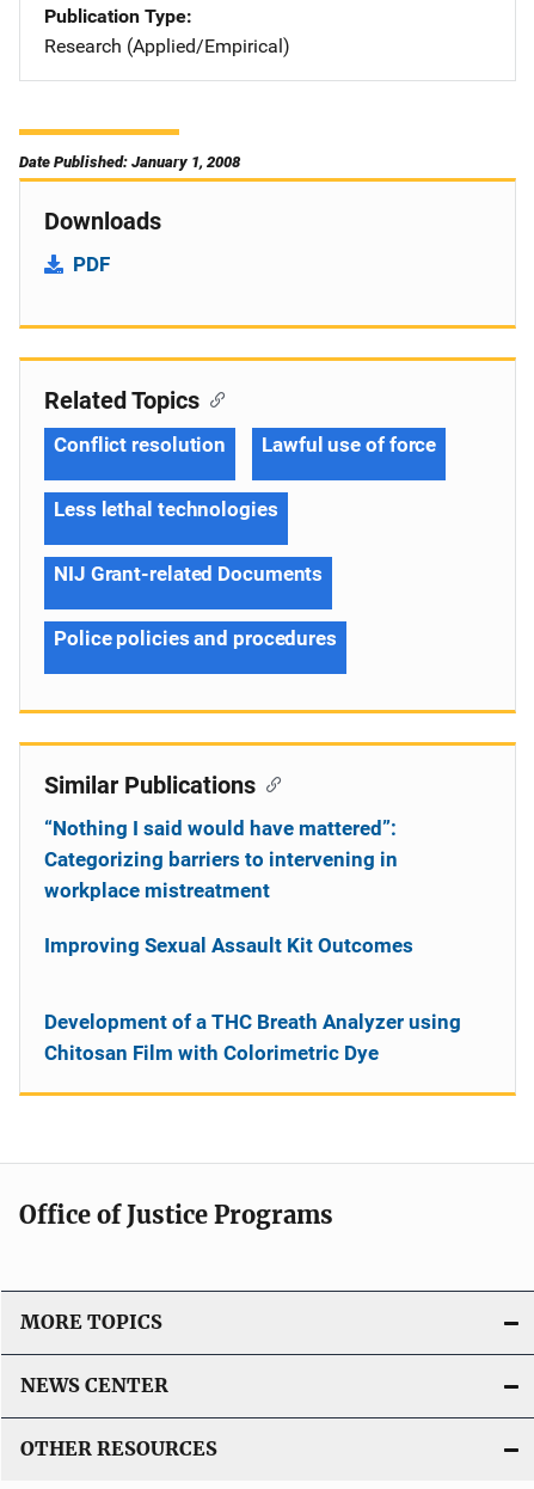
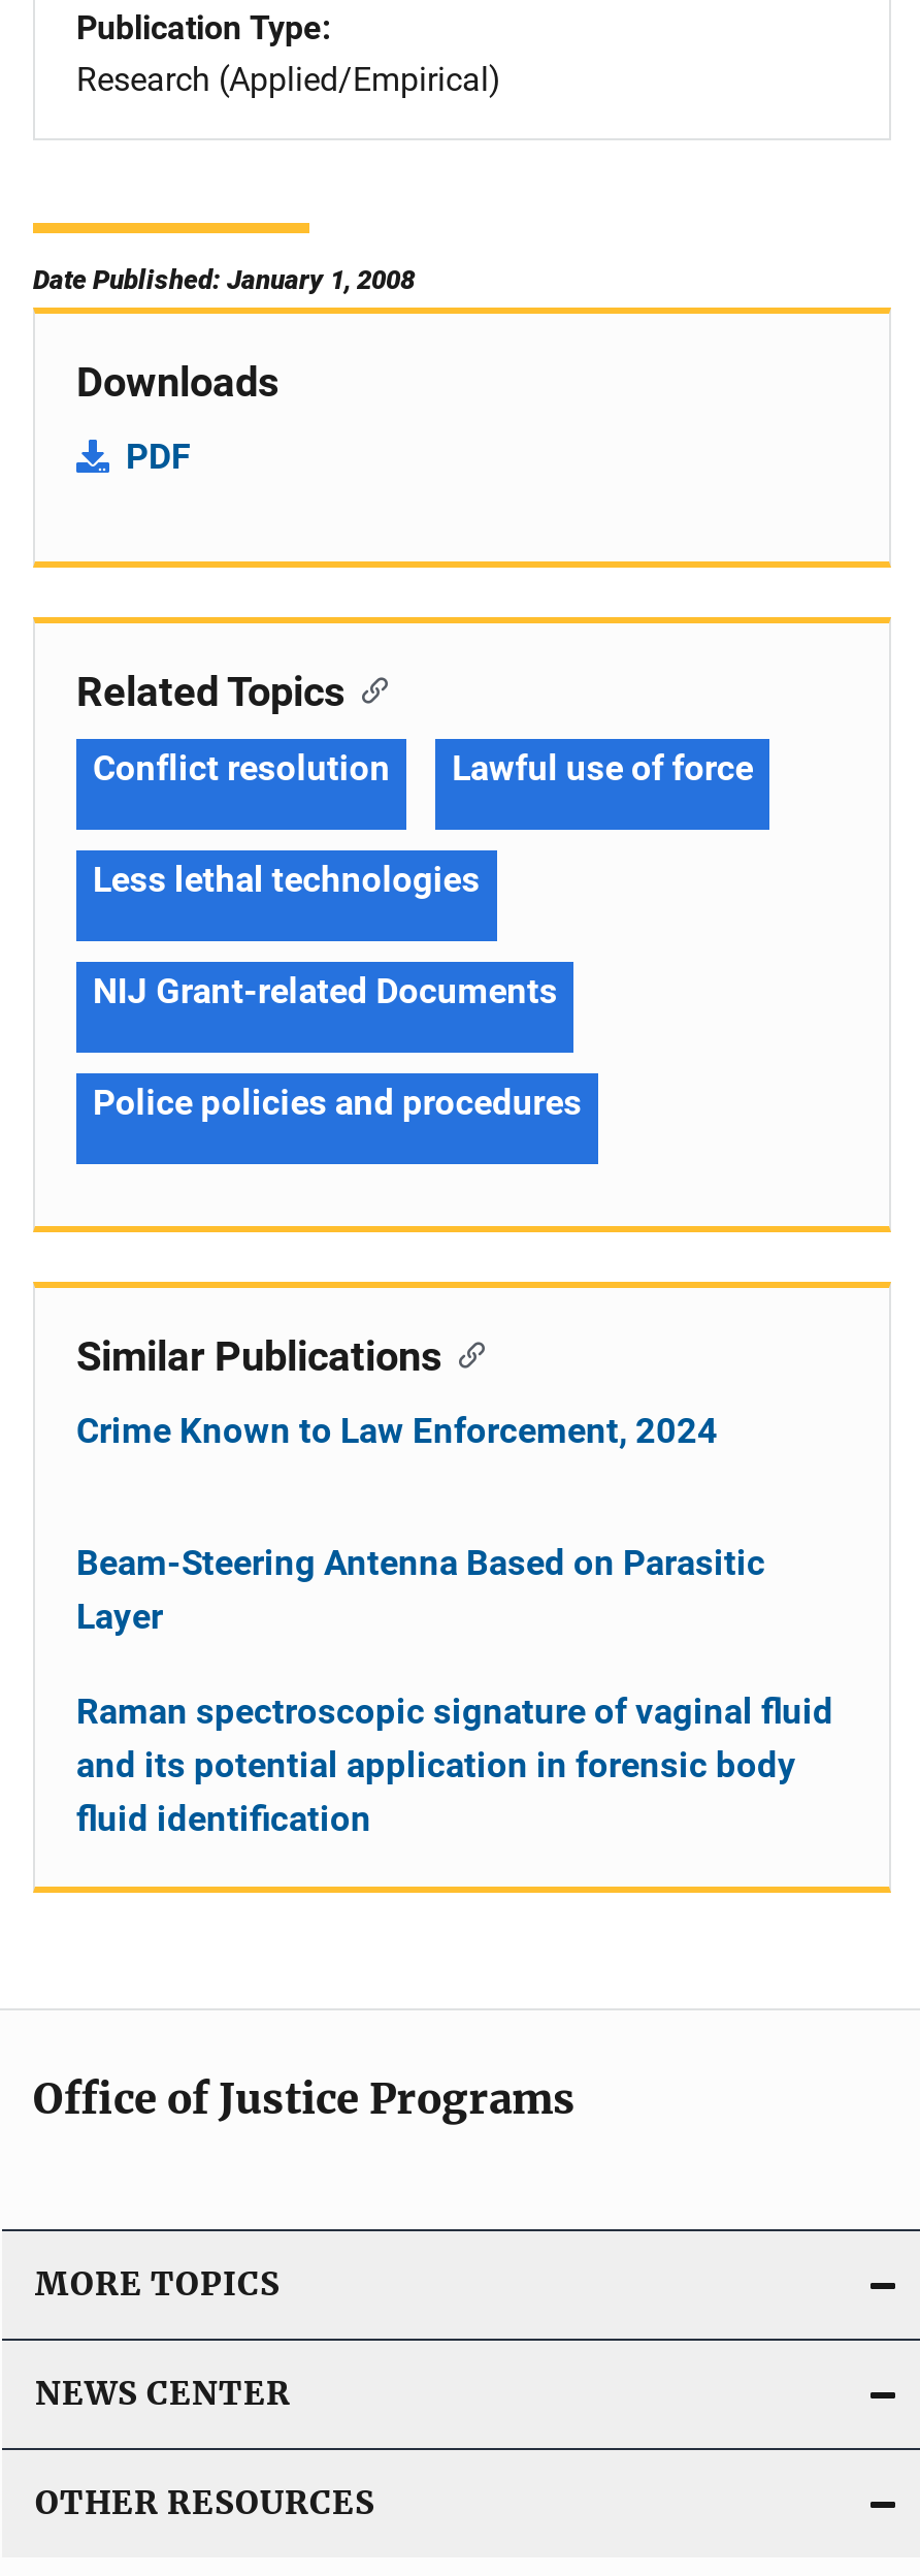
- “Nothing I said would have mattered”:
- Categorizing barriers to intervening in
- workplace mistreatment
+ Crime Known to Law Enforcement, 2024

- Improving Sexual Assault Kit Outcomes
+ Beam-Steering Antenna Based on Parasitic
+ Layer

- Development of a THC Breath Analyzer using
- Chitosan Film with Colorimetric Dye
+ Raman spectroscopic signature of vaginal fluid
+ and its potential application in forensic body
+ fluid identification
